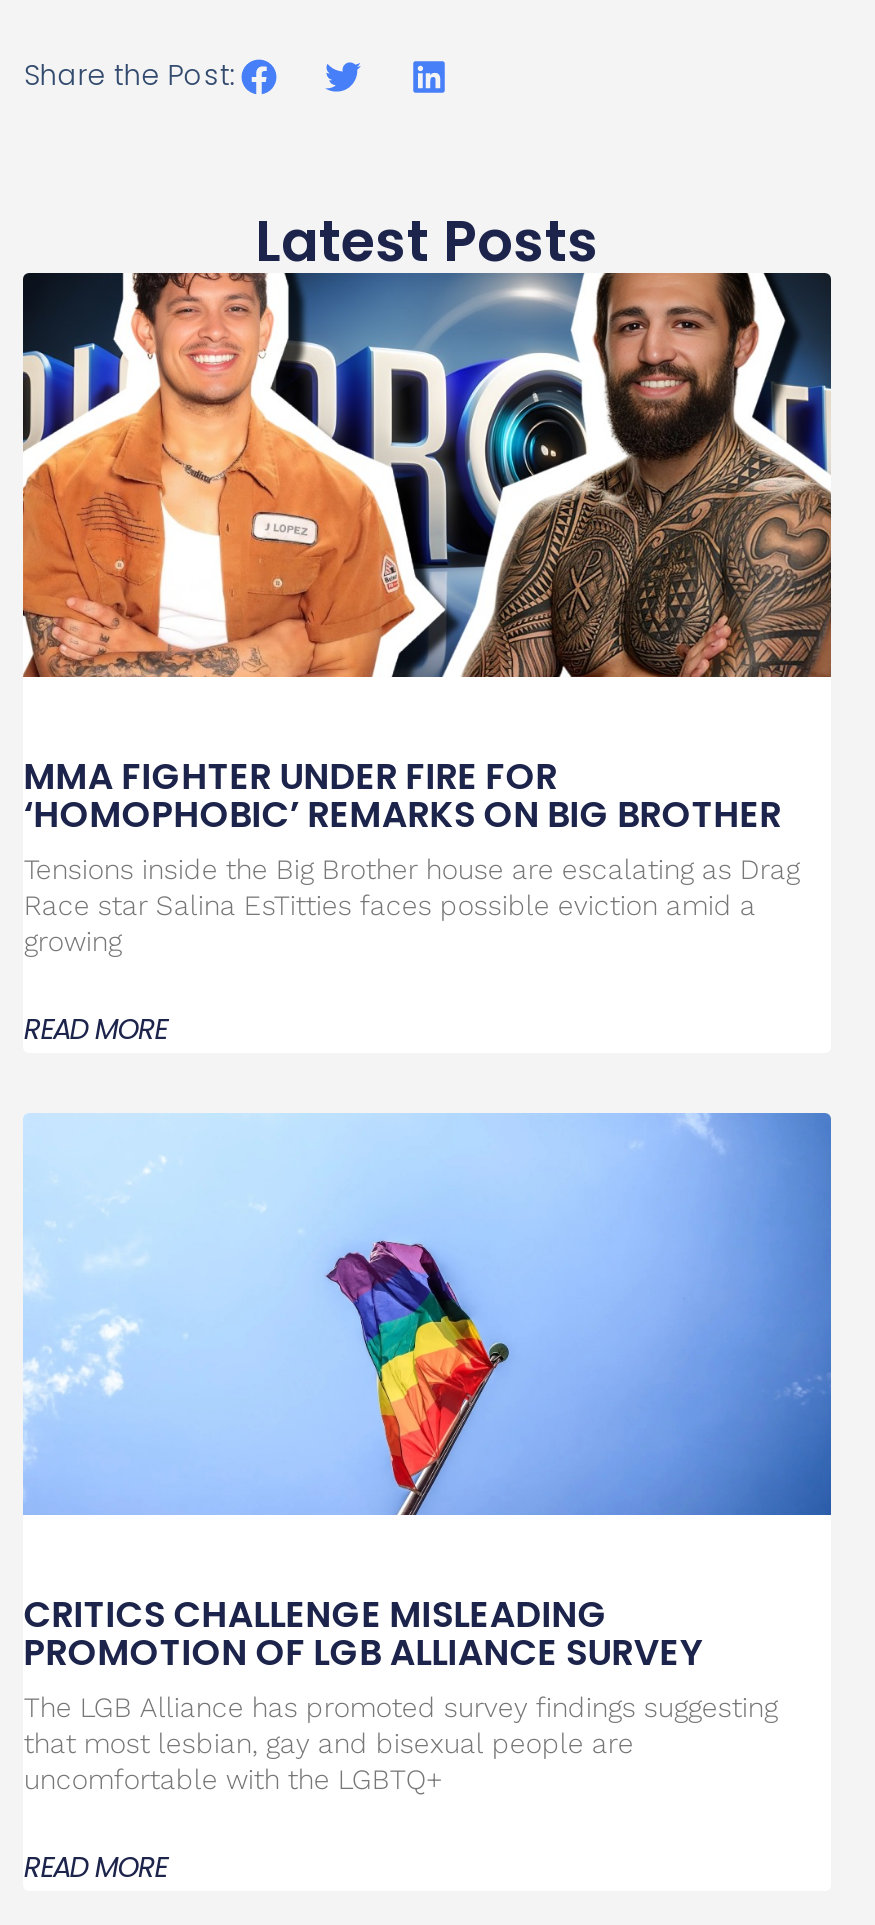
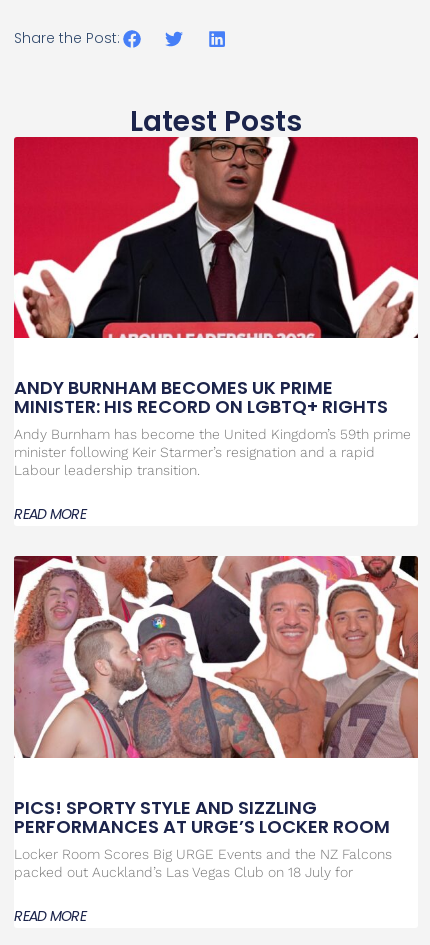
- [image]
- MMA FIGHTER UNDER FIRE FOR
- ‘HOMOPHOBIC’ REMARKS ON BIG BROTHER
- Tensions inside the Big Brother house are escalating as Drag
- Race star Salina EsTitties faces possible eviction amid a
- growing
+ [image]
+ ANDY BURNHAM BECOMES UK PRIME
+ MINISTER: HIS RECORD ON LGBTQ+ RIGHTS
+ Andy Burnham has become the United Kingdom’s 59th prime
+ minister following Keir Starmer’s resignation and a rapid
+ Labour leadership transition.

- [image]
- CRITICS CHALLENGE MISLEADING
- PROMOTION OF LGB ALLIANCE SURVEY
- The LGB Alliance has promoted survey findings suggesting
- that most lesbian, gay and bisexual people are
- uncomfortable with the LGBTQ+
+ [image]
+ PICS! SPORTY STYLE AND SIZZLING
+ PERFORMANCES AT URGE’S LOCKER ROOM
+ Locker Room Scores Big URGE Events and the NZ Falcons
+ packed out Auckland’s Las Vegas Club on 18 July for
